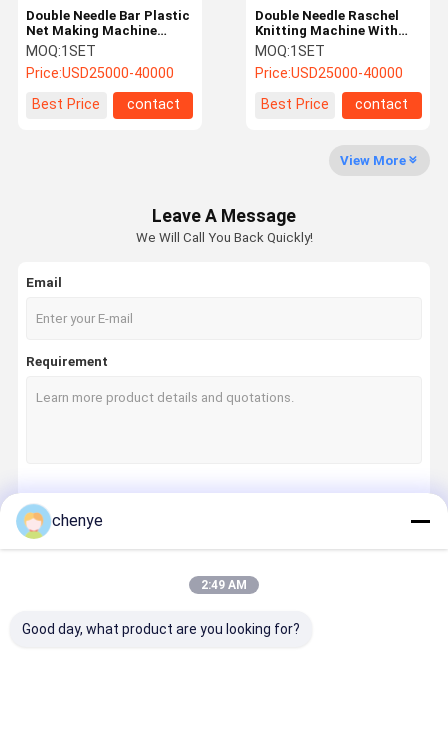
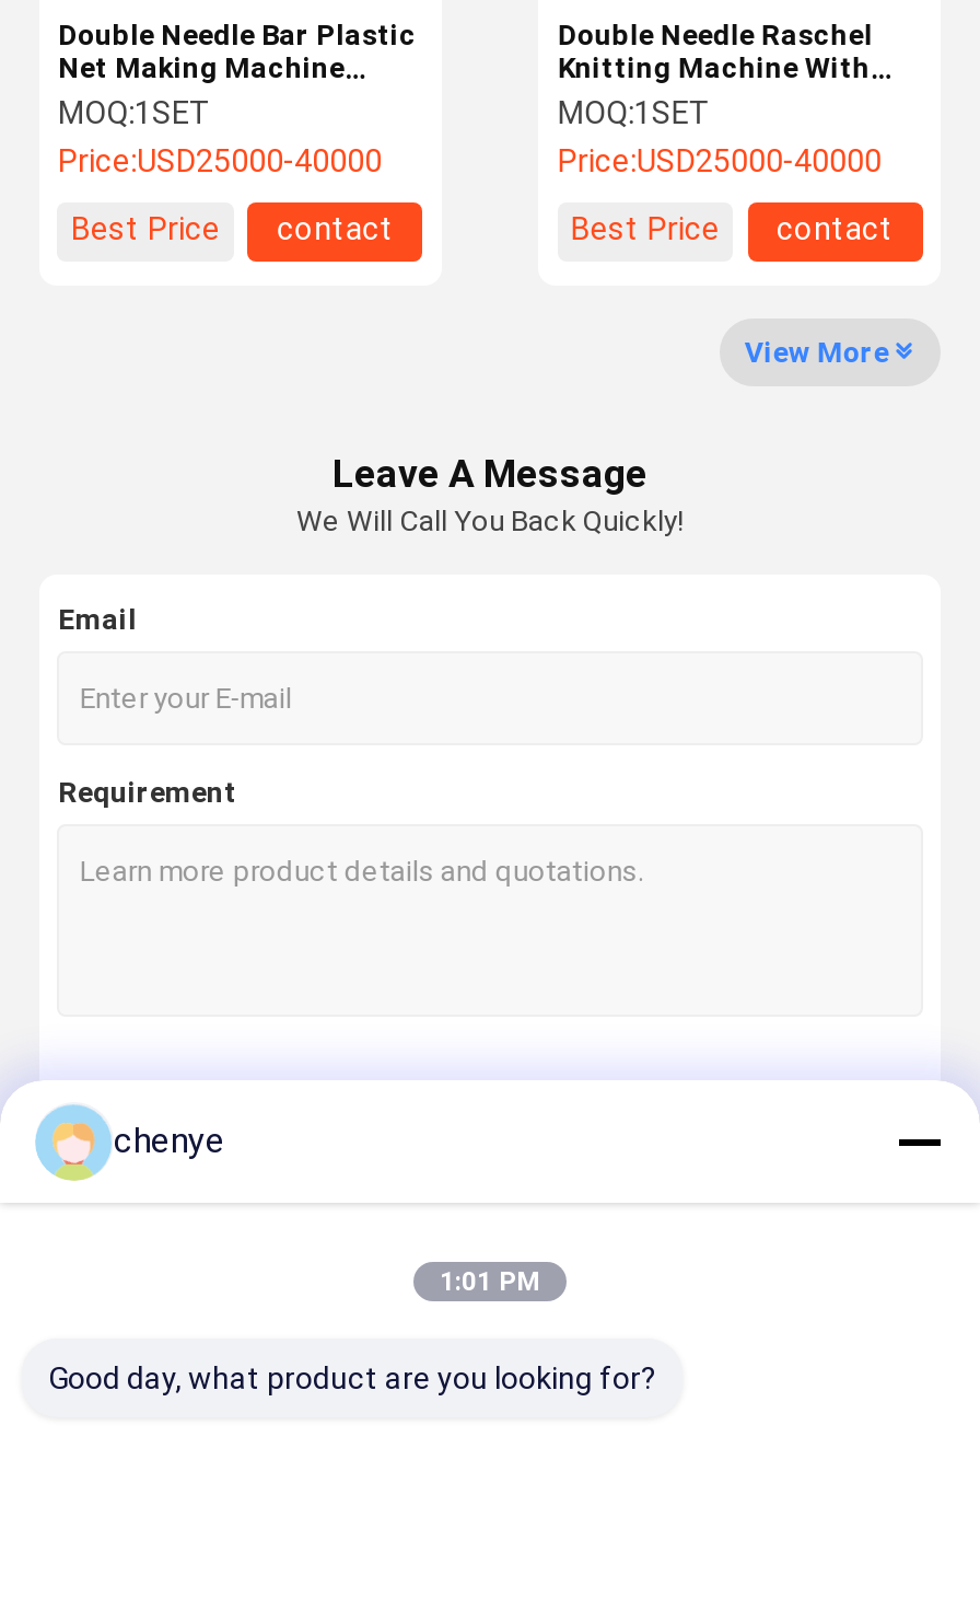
- 2:49 AM
+ 1:01 PM
